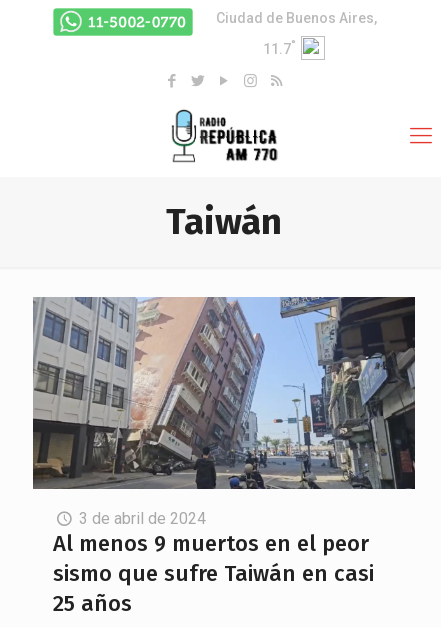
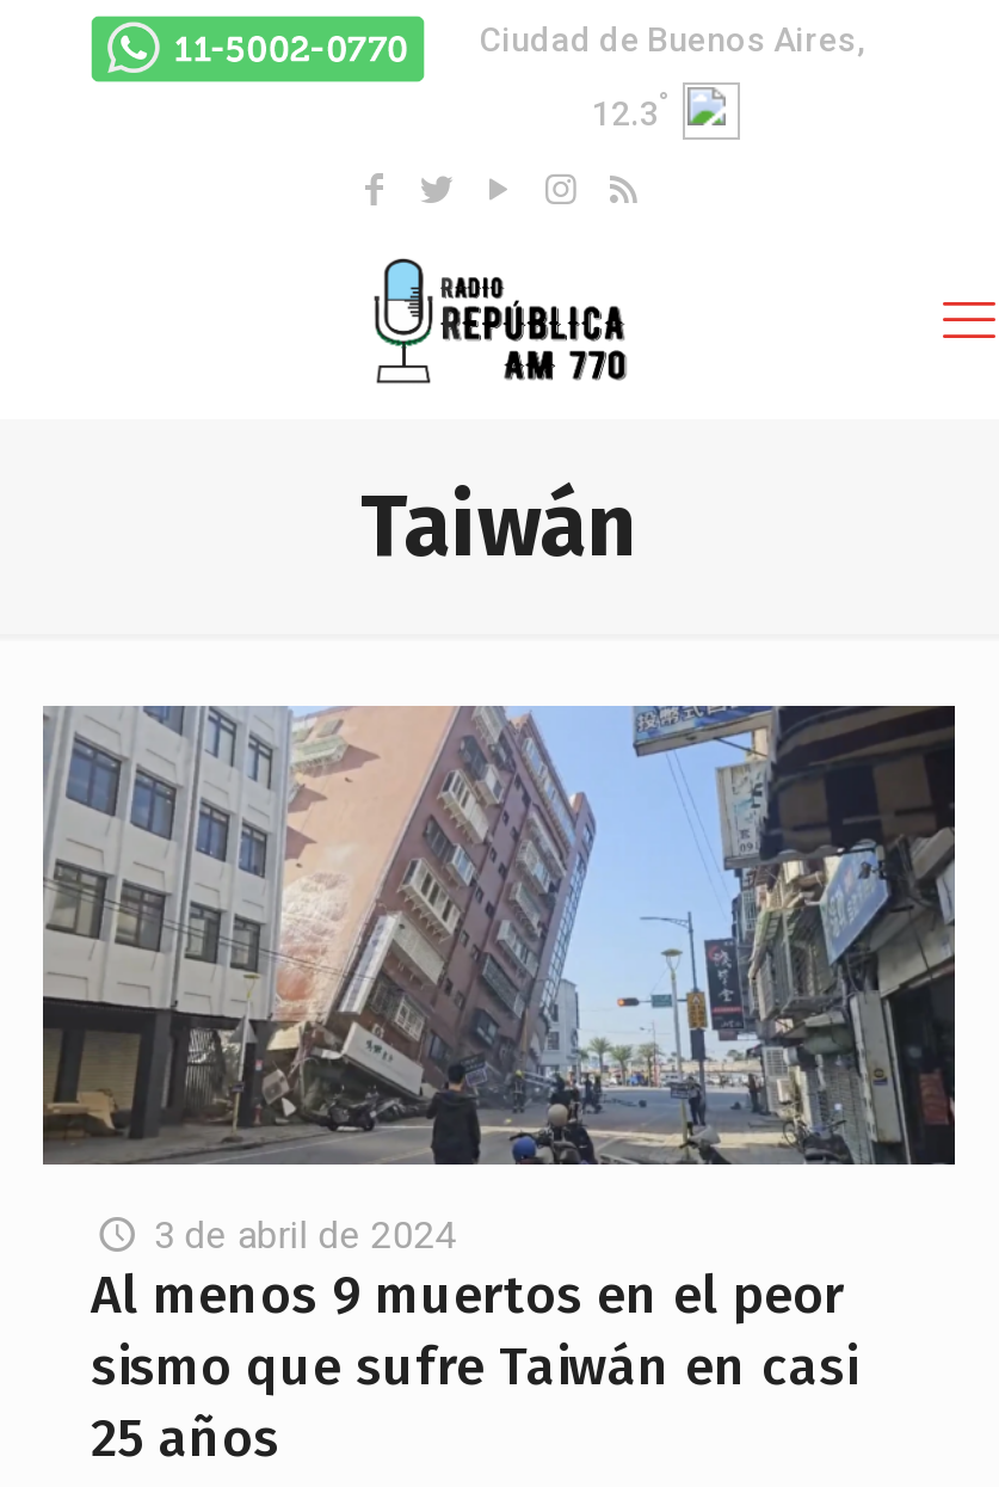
- 11.7°
+ 12.3°
